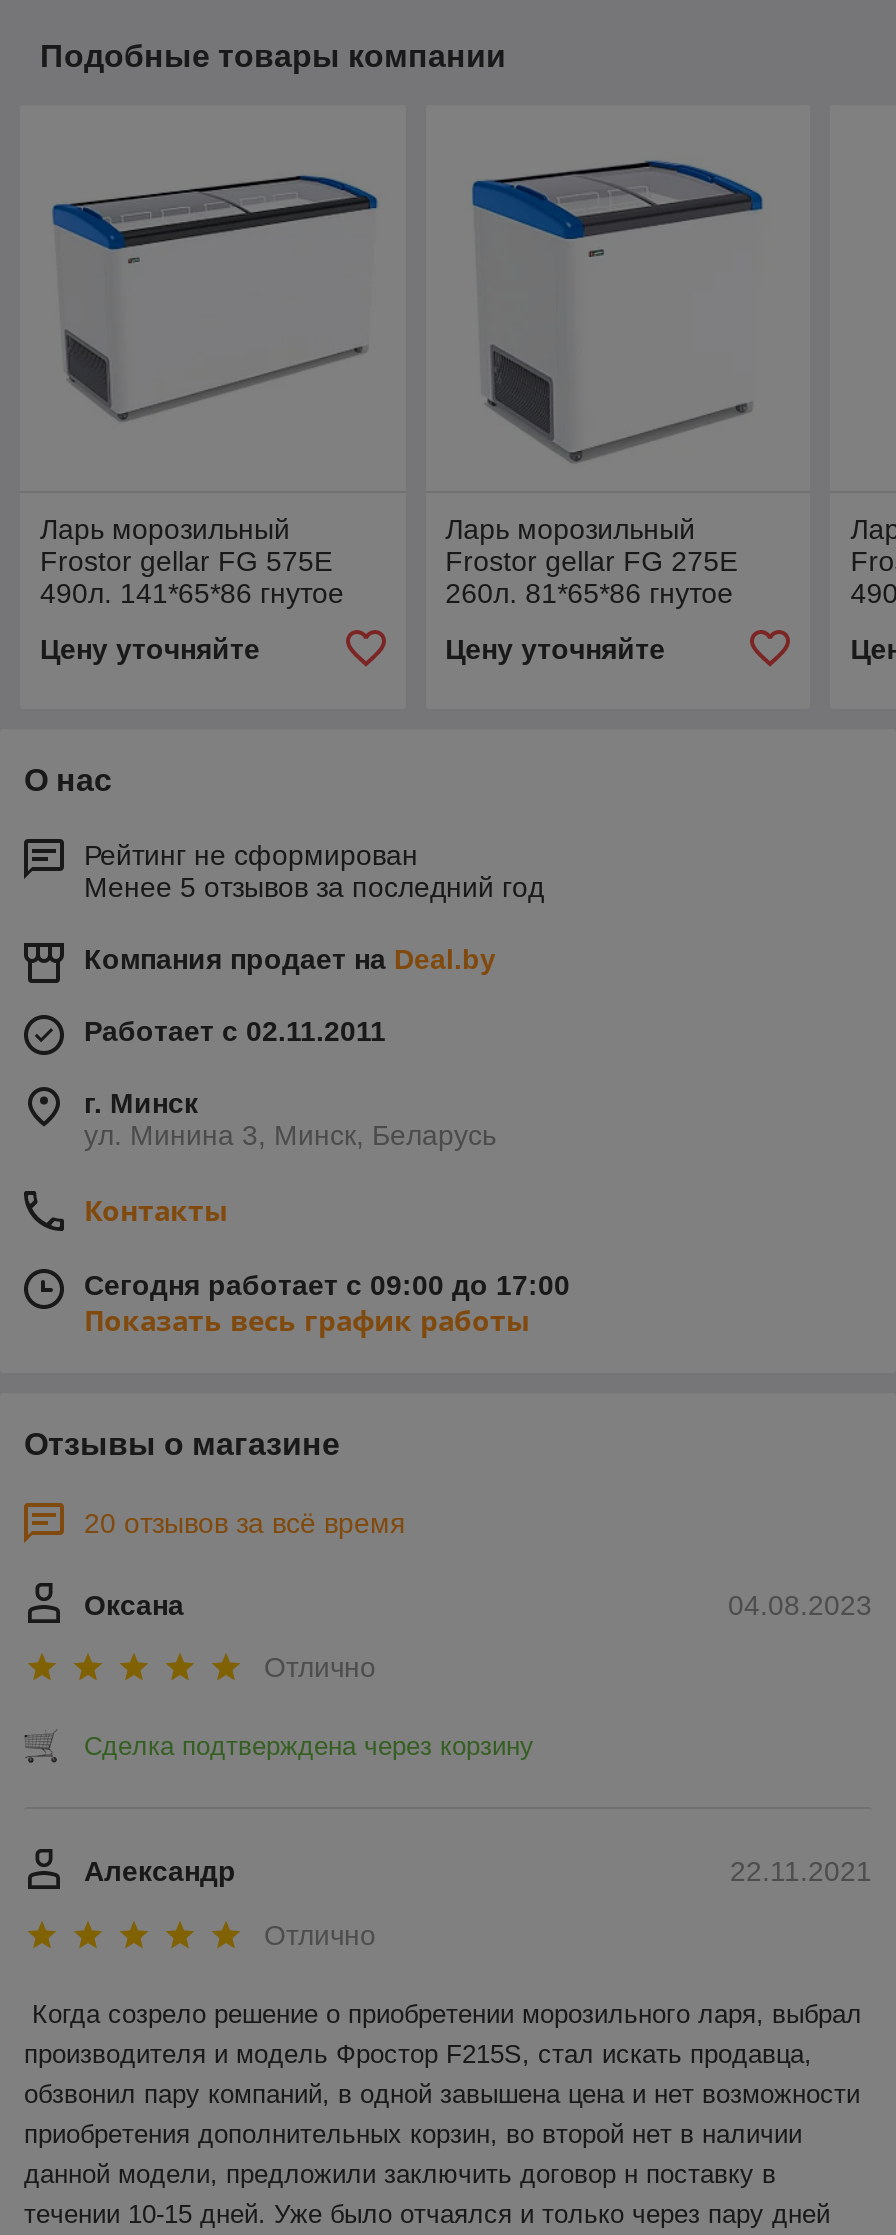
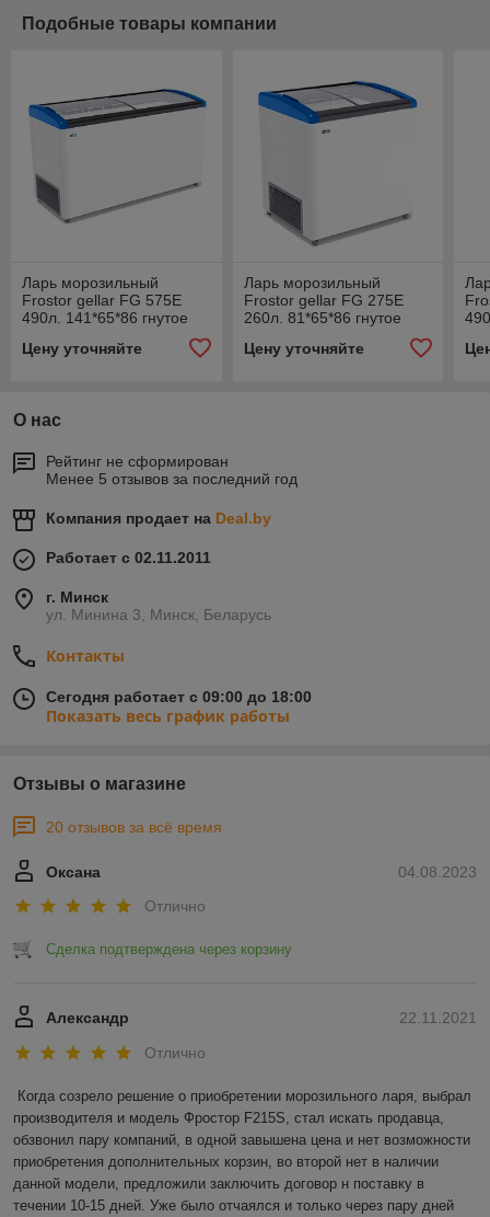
- Сегодня работает с 09:00 до 17:00
+ Сегодня работает с 09:00 до 18:00
